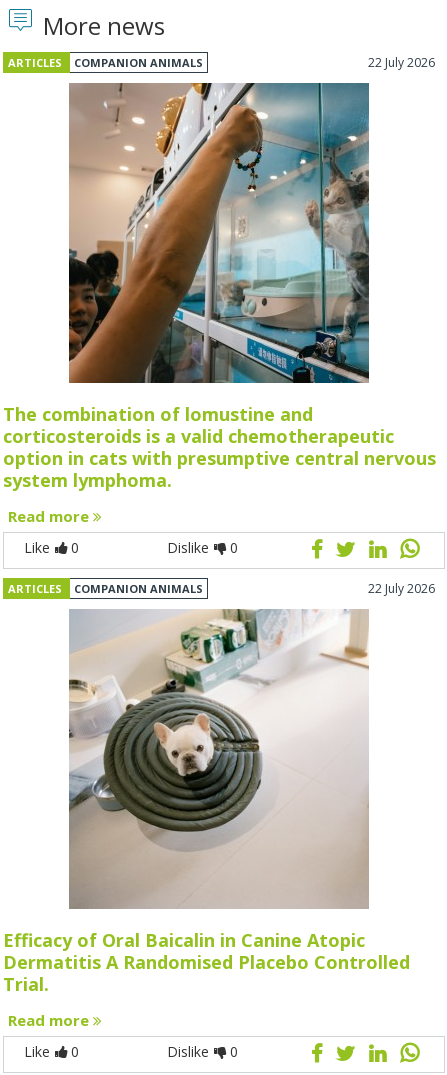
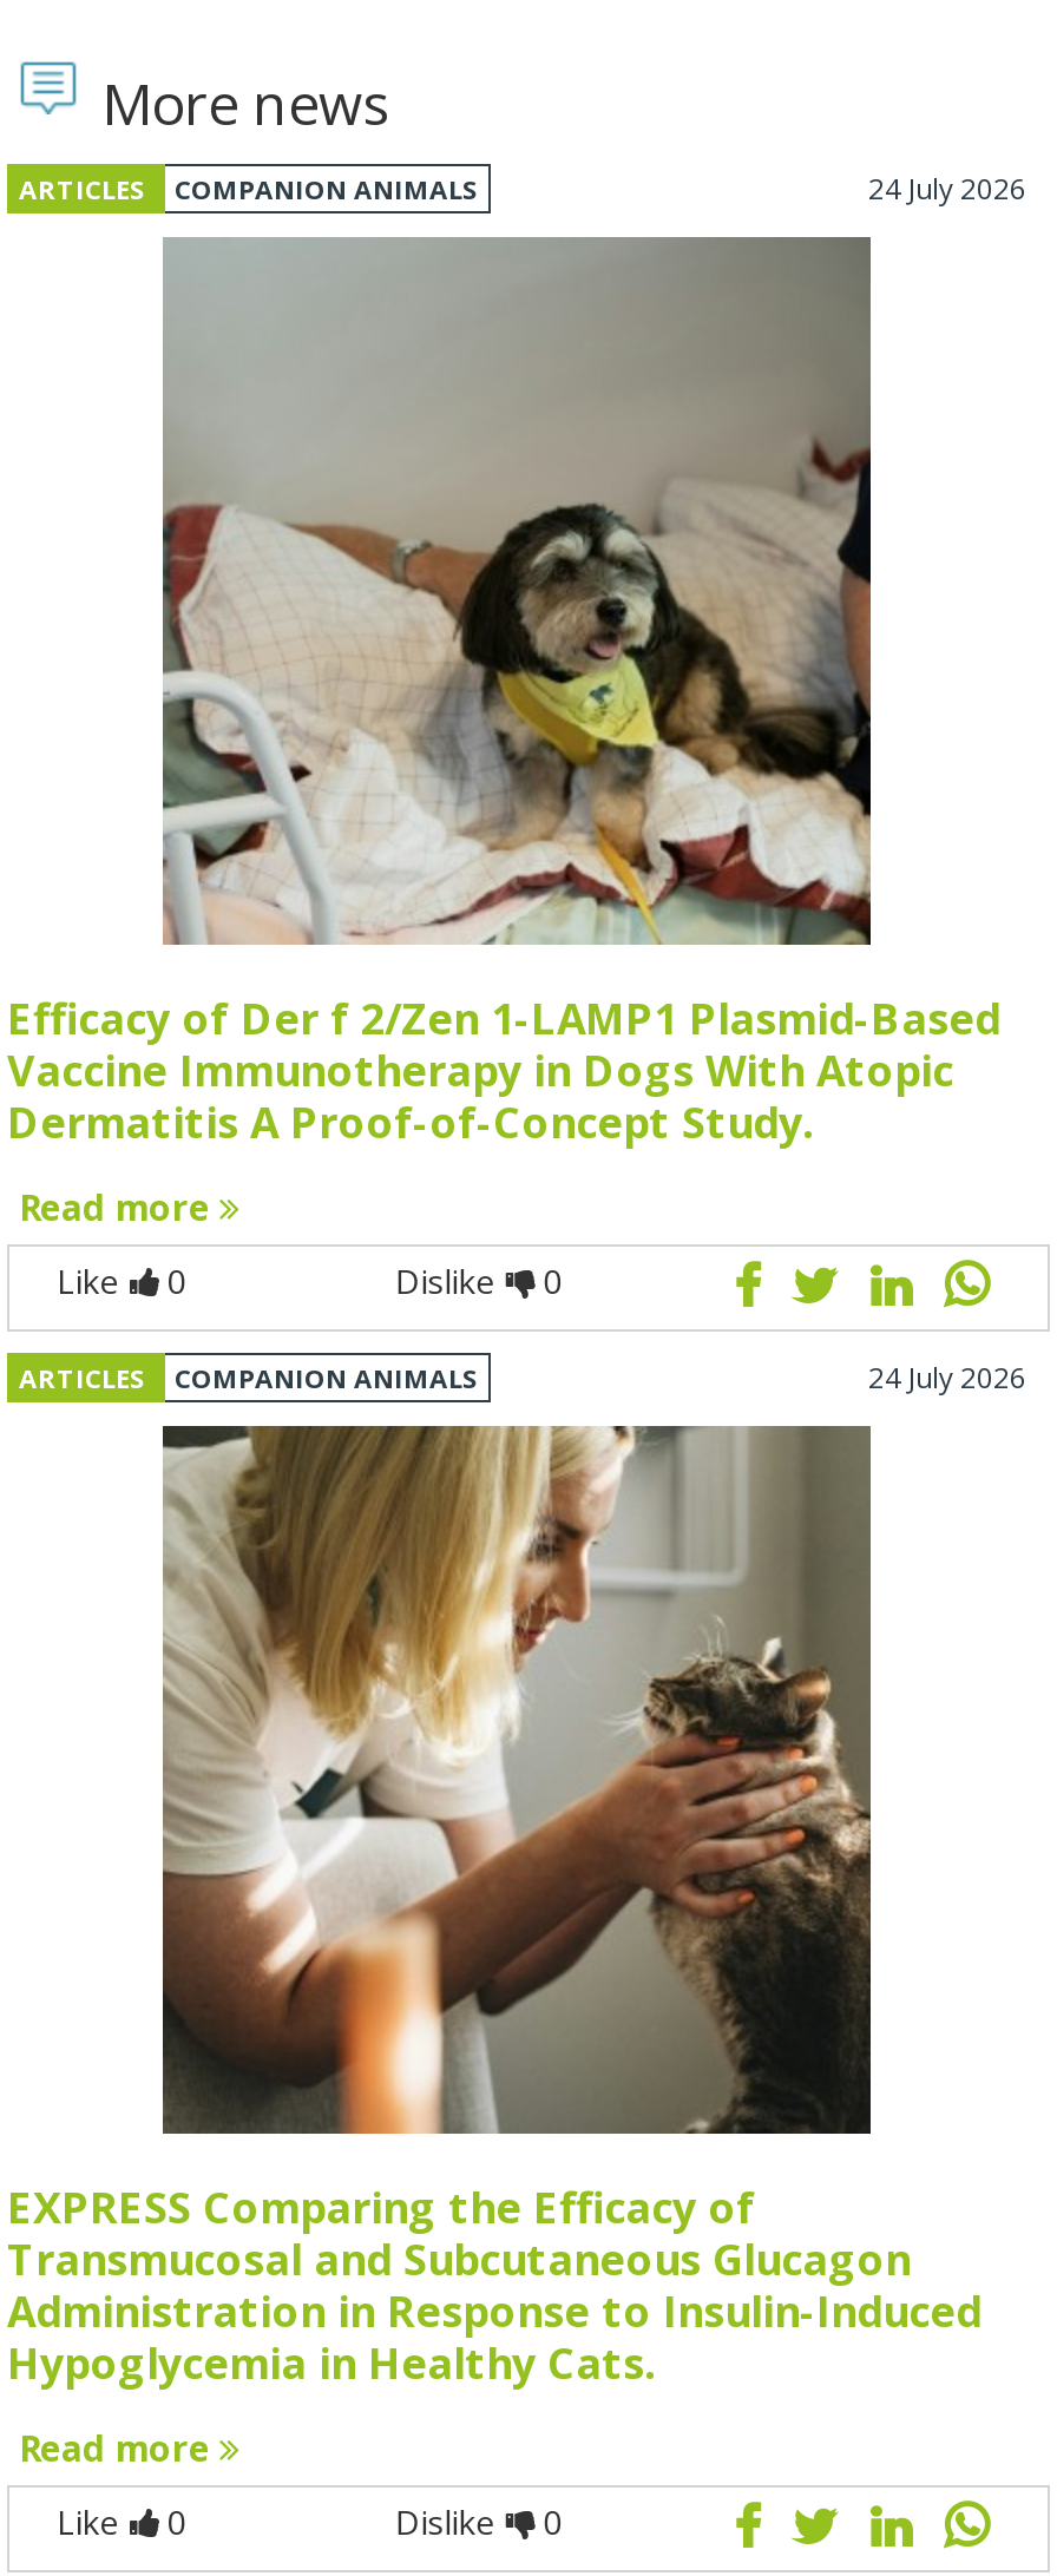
- 22 July 2026
+ 24 July 2026

- [image]
- The combination of lomustine and
- corticosteroids is a valid chemotherapeutic
- option in cats with presumptive central nervous
- system lymphoma.
+ [image]
+ Efficacy of Der f 2/Zen 1-LAMP1 Plasmid-Based
+ Vaccine Immunotherapy in Dogs With Atopic
+ Dermatitis A Proof-of-Concept Study.

moved up: Read more | Like | 0 | Dislike | 0

moved up: ARTICLES | COMPANION ANIMALS

- 22 July 2026
+ 24 July 2026

- [image]
- Efficacy of Oral Baicalin in Canine Atopic
- Dermatitis A Randomised Placebo Controlled
- Trial.
+ [image]
+ EXPRESS Comparing the Efficacy of
+ Transmucosal and Subcutaneous Glucagon
+ Administration in Response to Insulin-Induced
+ Hypoglycemia in Healthy Cats.
